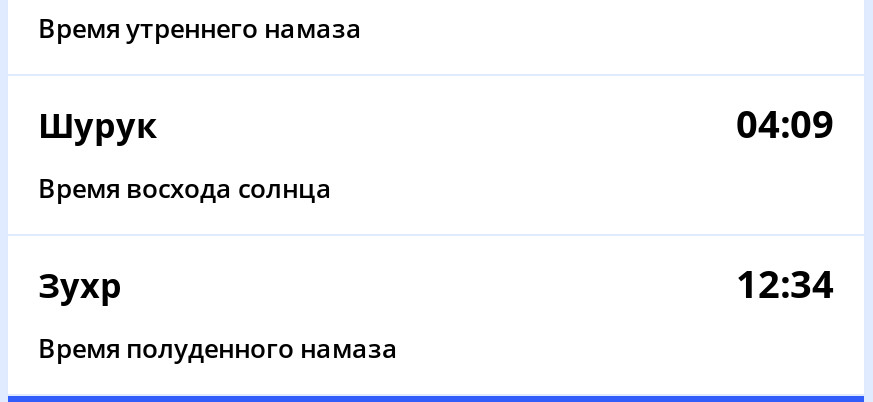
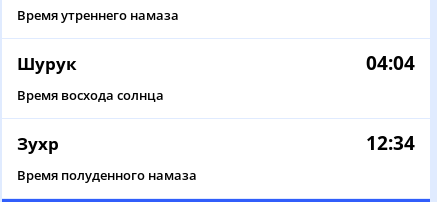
- 04:09
+ 04:04
